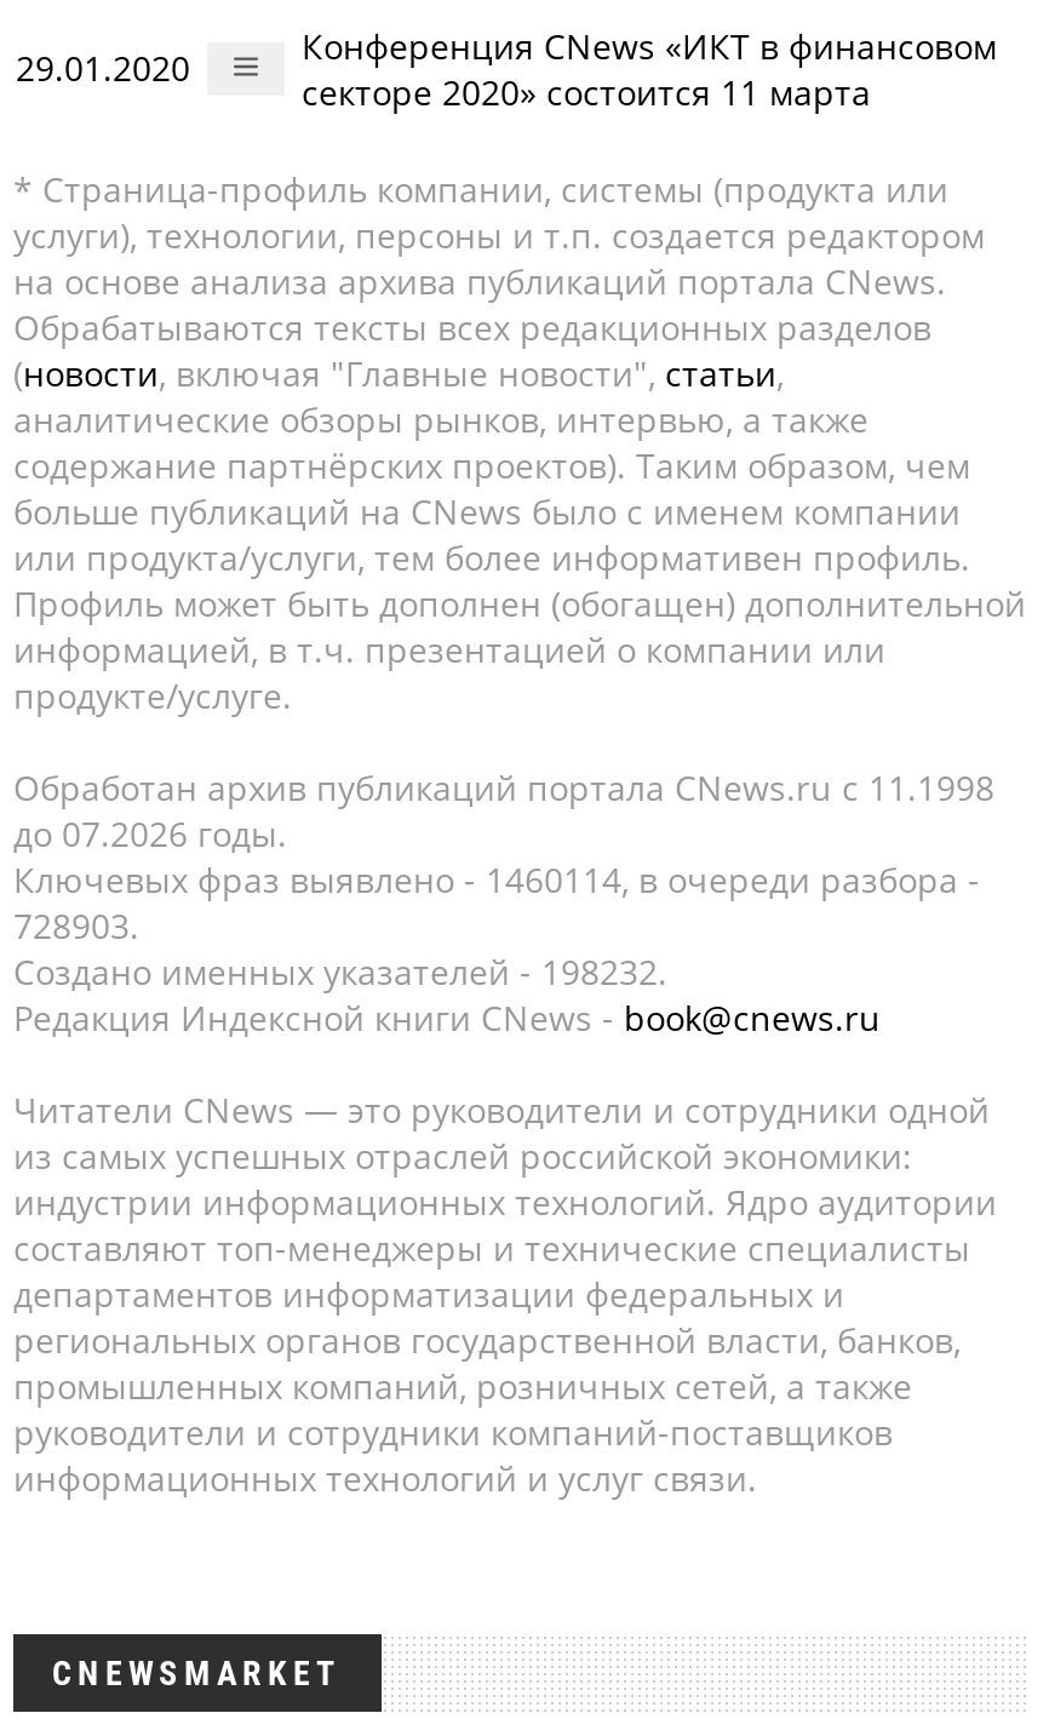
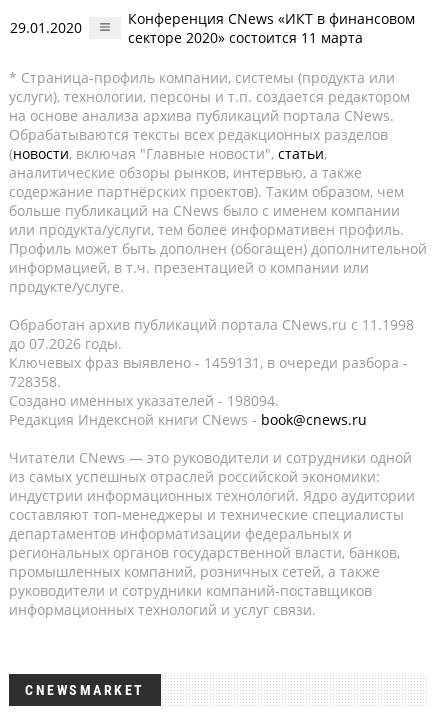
- Ключевых фраз выявлено - 1460114, в очереди разбора -
+ Ключевых фраз выявлено - 1459131, в очереди разбора -

- 728903.
+ 728358.

- Создано именных указателей - 198232.
+ Создано именных указателей - 198094.
